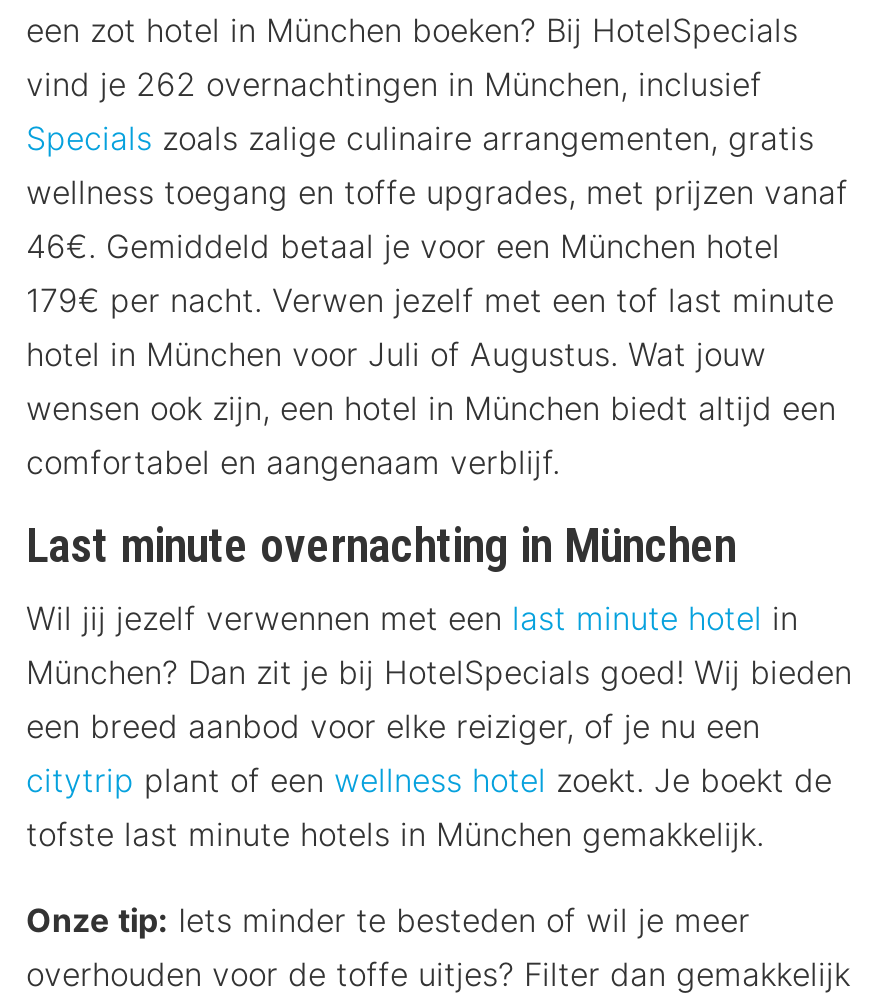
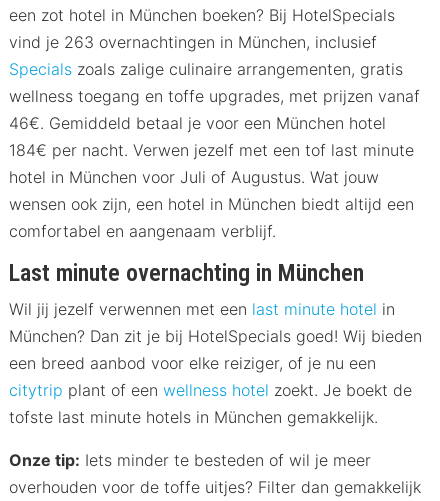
- vind je 262 overnachtingen in München, inclusief
+ vind je 263 overnachtingen in München, inclusief

- 179€ per nacht. Verwen jezelf met een tof last minute
+ 184€ per nacht. Verwen jezelf met een tof last minute
